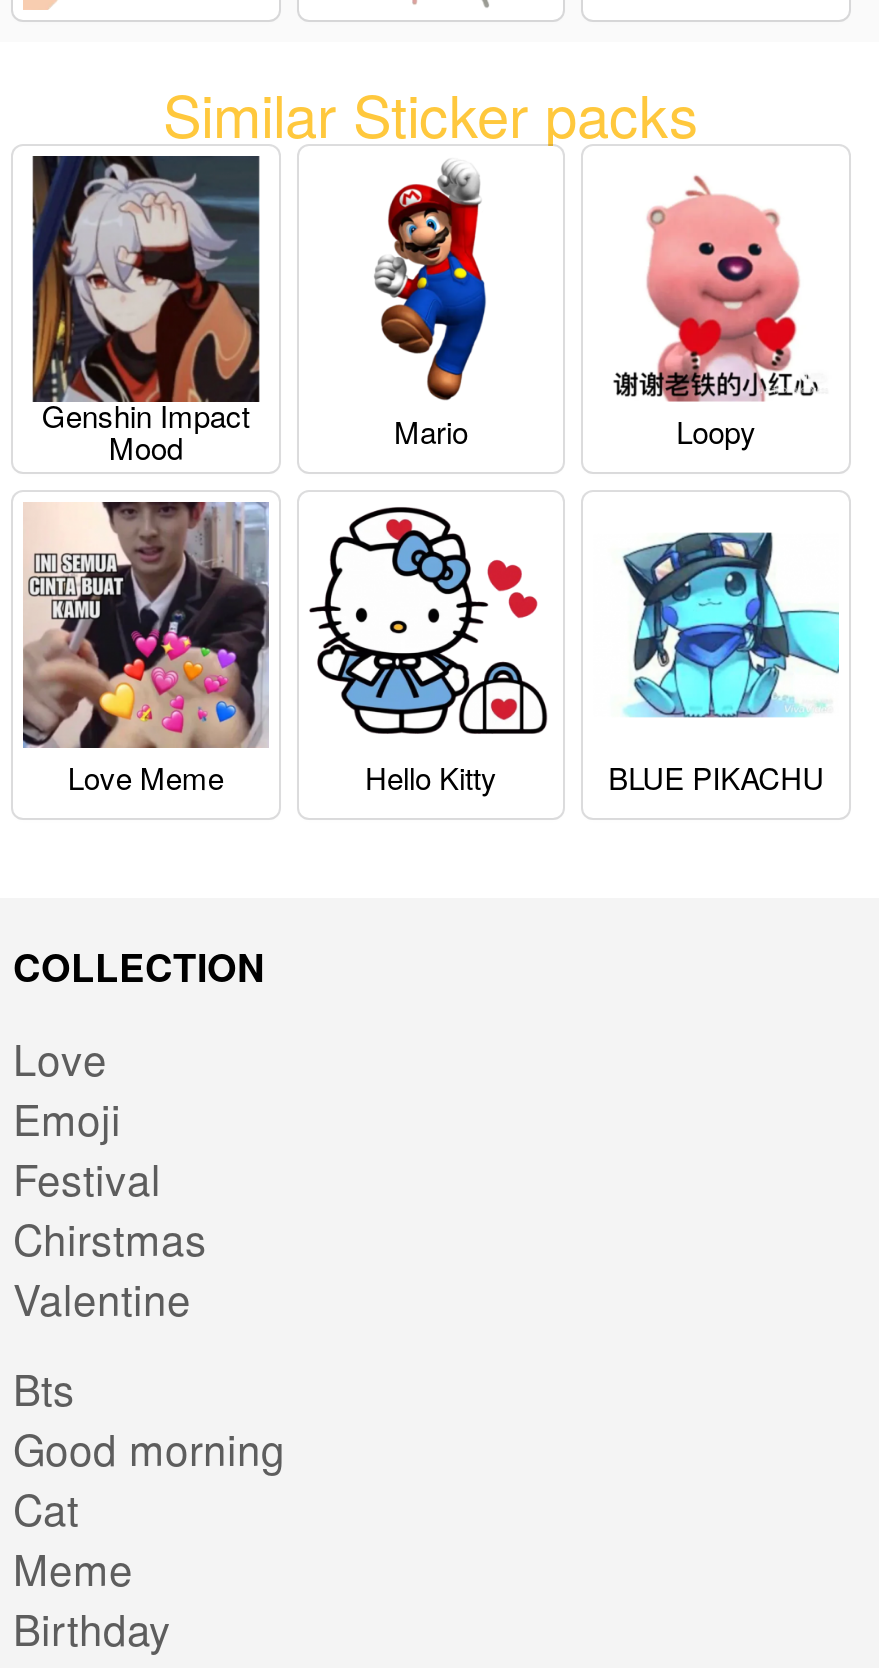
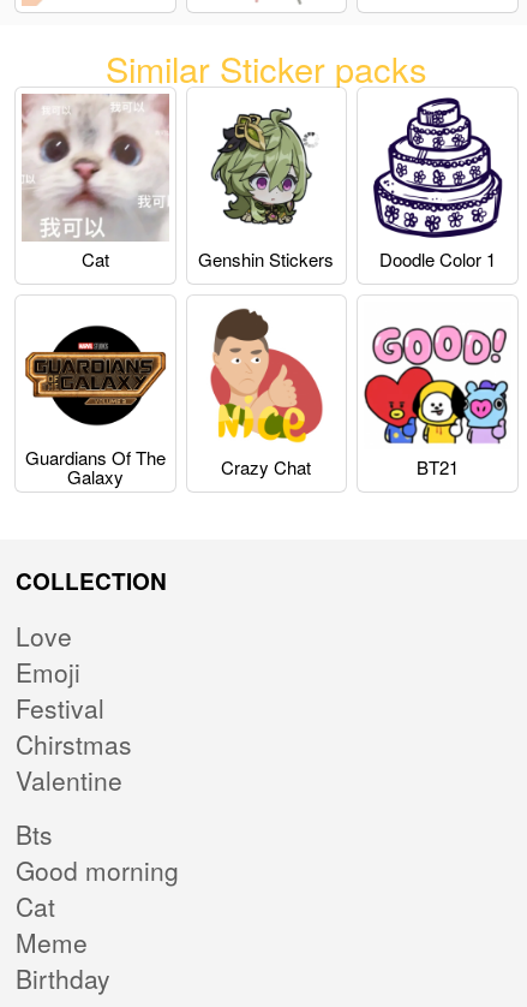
- [image]
- Genshin Impact
- Mood
- Mario
- Loopy
+ [image]
+ Cat
+ Genshin Stickers
+ Doodle Color 1

- [image]
+ [image]

- [image]
+ [image]

- [image]
- Love Meme
- Hello Kitty
- BLUE PIKACHU
+ [image]
+ Guardians Of The
+ Galaxy
+ Crazy Chat
+ BT21

- [image]
+ [image]

- [image]
+ [image]
